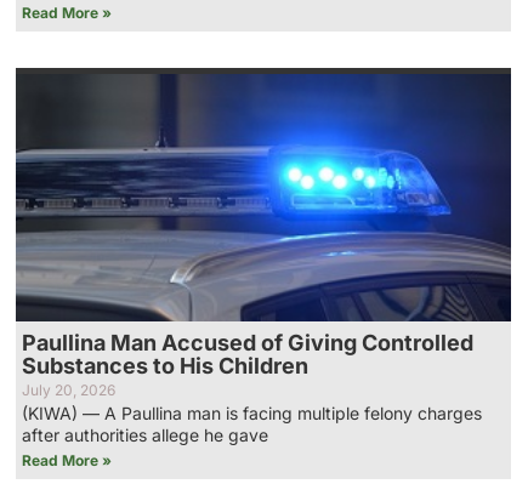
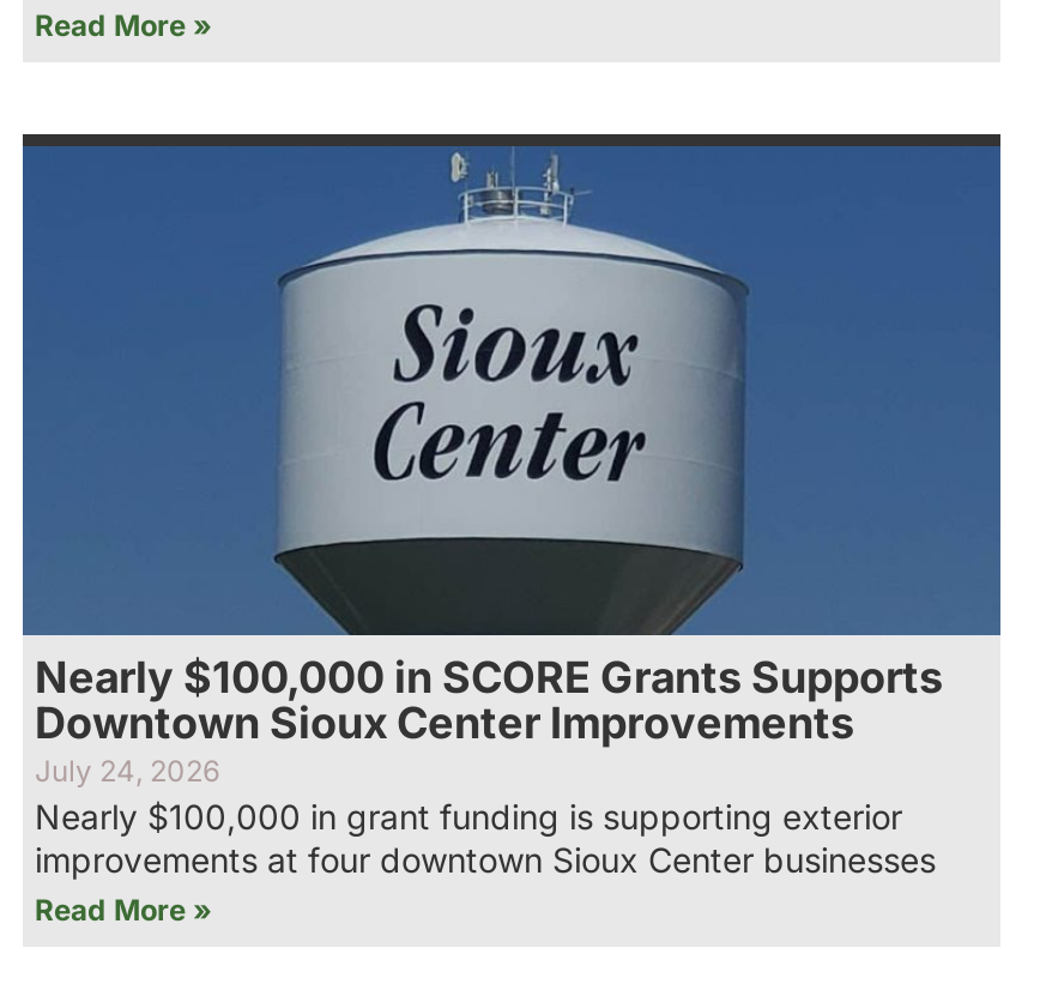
- [image]
- Paullina Man Accused of Giving Controlled
- Substances to His Children
- July 20, 2026
- (KIWA) — A Paullina man is facing multiple felony charges
- after authorities allege he gave
+ [image]
+ Nearly $100,000 in SCORE Grants Supports
+ Downtown Sioux Center Improvements
+ July 24, 2026
+ Nearly $100,000 in grant funding is supporting exterior
+ improvements at four downtown Sioux Center businesses
